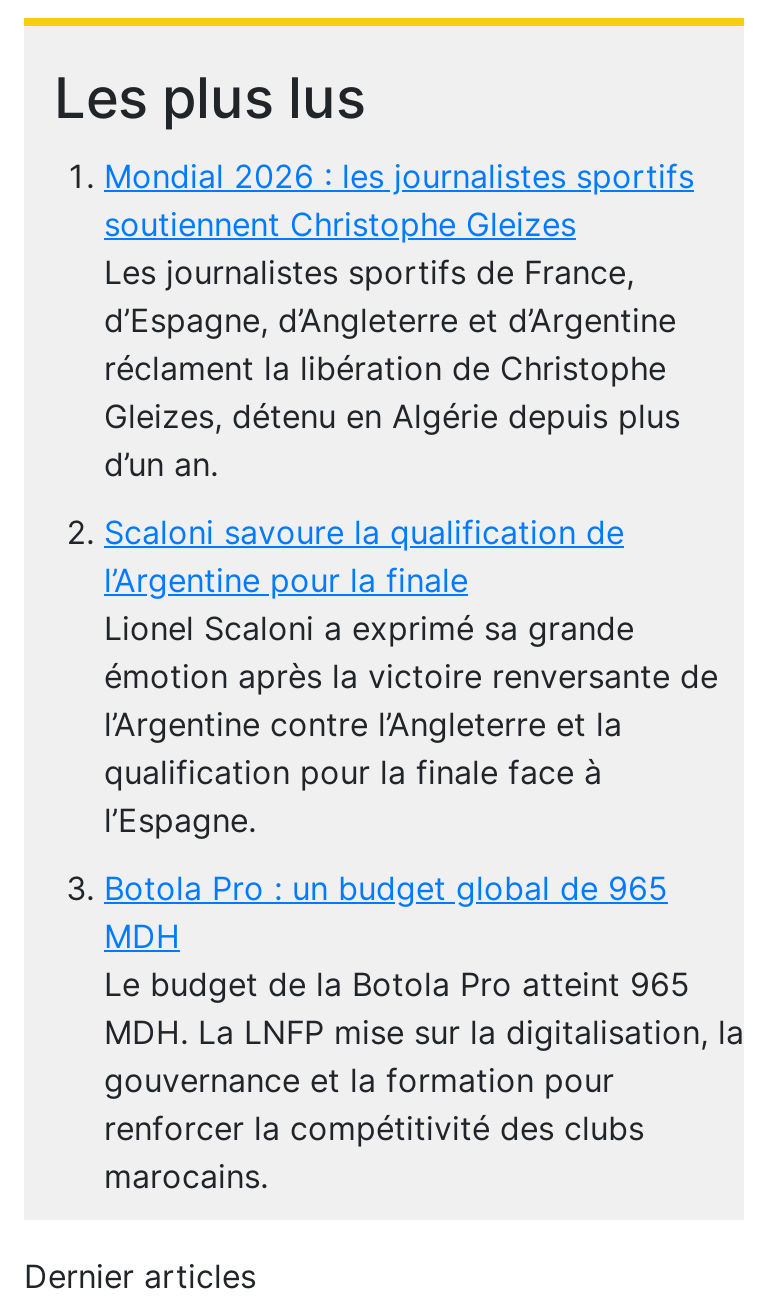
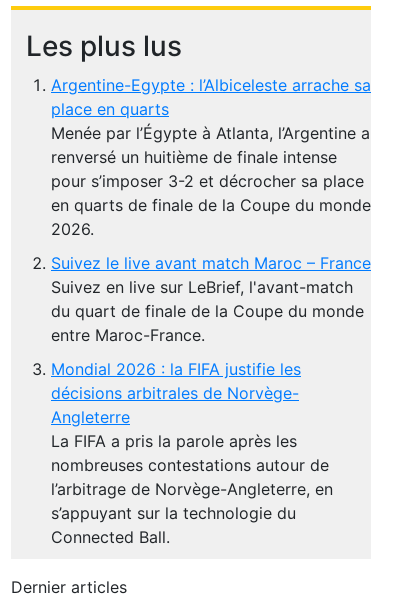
- Mondial 2026 : les journalistes sportifs
- soutiennent Christophe Gleizes
- Les journalistes sportifs de France,
- d’Espagne, d’Angleterre et d’Argentine
- réclament la libération de Christophe
- Gleizes, détenu en Algérie depuis plus
- d’un an.
+ Argentine-Egypte : l’Albiceleste arrache sa
+ place en quarts
+ Menée par l’Égypte à Atlanta, l’Argentine a
+ renversé un huitième de finale intense
+ pour s’imposer 3-2 et décrocher sa place
+ en quarts de finale de la Coupe du monde
+ 2026.

- Scaloni savoure la qualification de
- l’Argentine pour la finale
- Lionel Scaloni a exprimé sa grande
- émotion après la victoire renversante de
- l’Argentine contre l’Angleterre et la
- qualification pour la finale face à
- l’Espagne.
+ Suivez le live avant match Maroc – France
+ Suivez en live sur LeBrief, l'avant-match
+ du quart de finale de la Coupe du monde
+ entre Maroc-France.

- Botola Pro : un budget global de 965
- MDH
- Le budget de la Botola Pro atteint 965
- MDH. La LNFP mise sur la digitalisation, la
- gouvernance et la formation pour
- renforcer la compétitivité des clubs
- marocains.
+ Mondial 2026 : la FIFA justifie les
+ décisions arbitrales de Norvège-
+ Angleterre
+ La FIFA a pris la parole après les
+ nombreuses contestations autour de
+ l’arbitrage de Norvège-Angleterre, en
+ s’appuyant sur la technologie du
+ Connected Ball.
